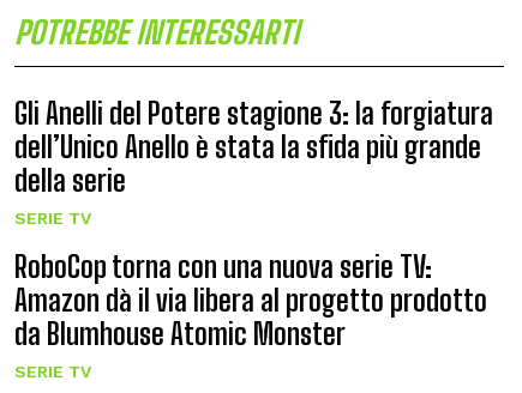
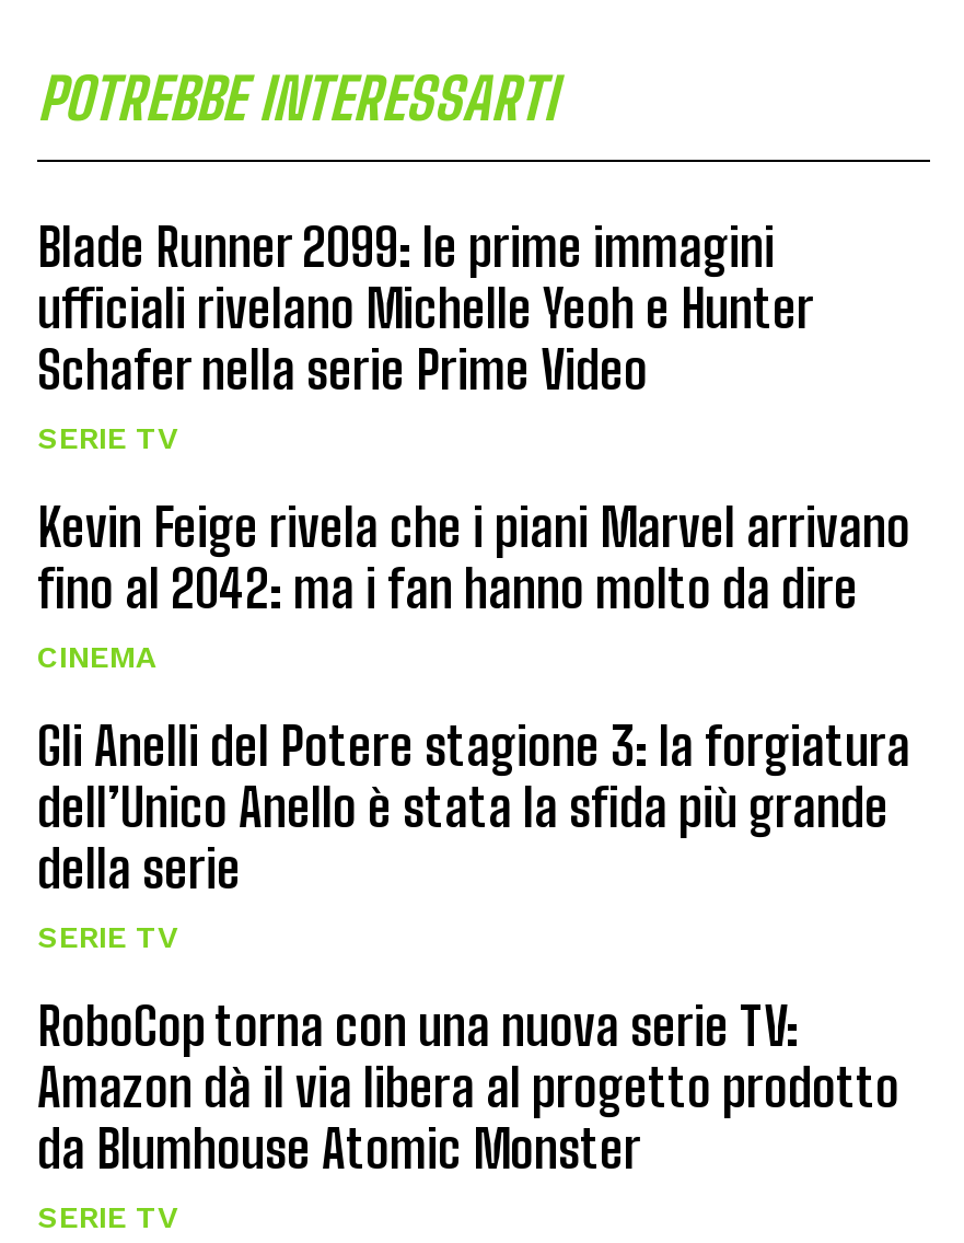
+ Blade Runner 2099: le prime immagini
+ ufficiali rivelano Michelle Yeoh e Hunter
+ Schafer nella serie Prime Video
+ SERIE TV
+ Kevin Feige rivela che i piani Marvel arrivano
+ fino al 2042: ma i fan hanno molto da dire
+ CINEMA
